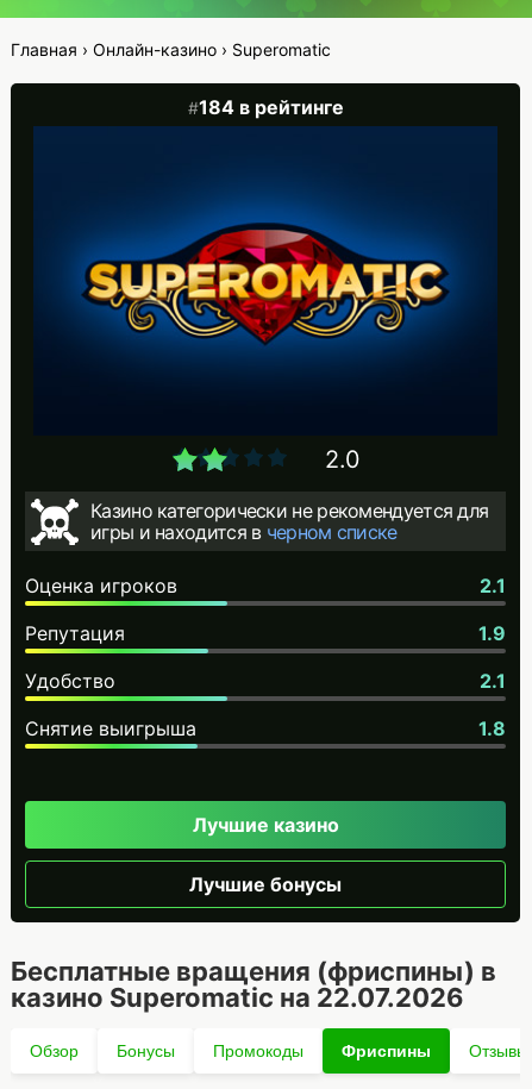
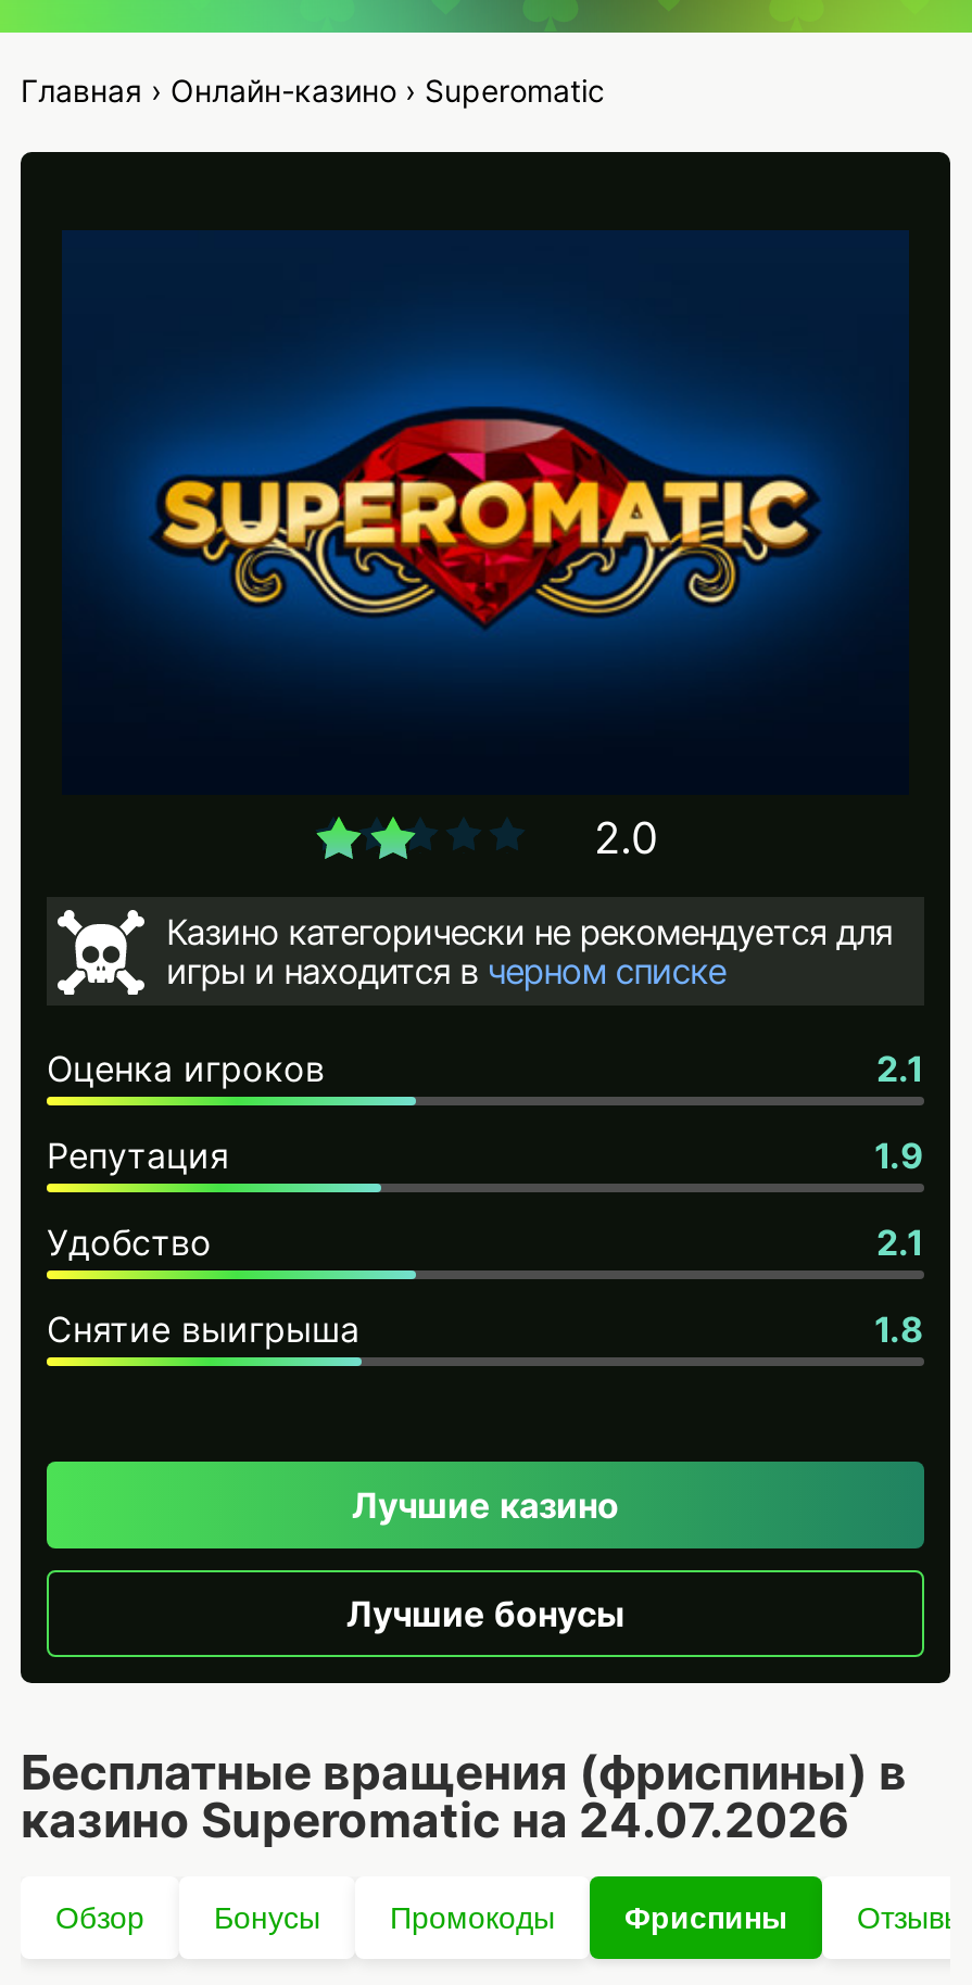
- 184 в рейтинге

- казино Superomatic на 22.07.2026
+ казино Superomatic на 24.07.2026
